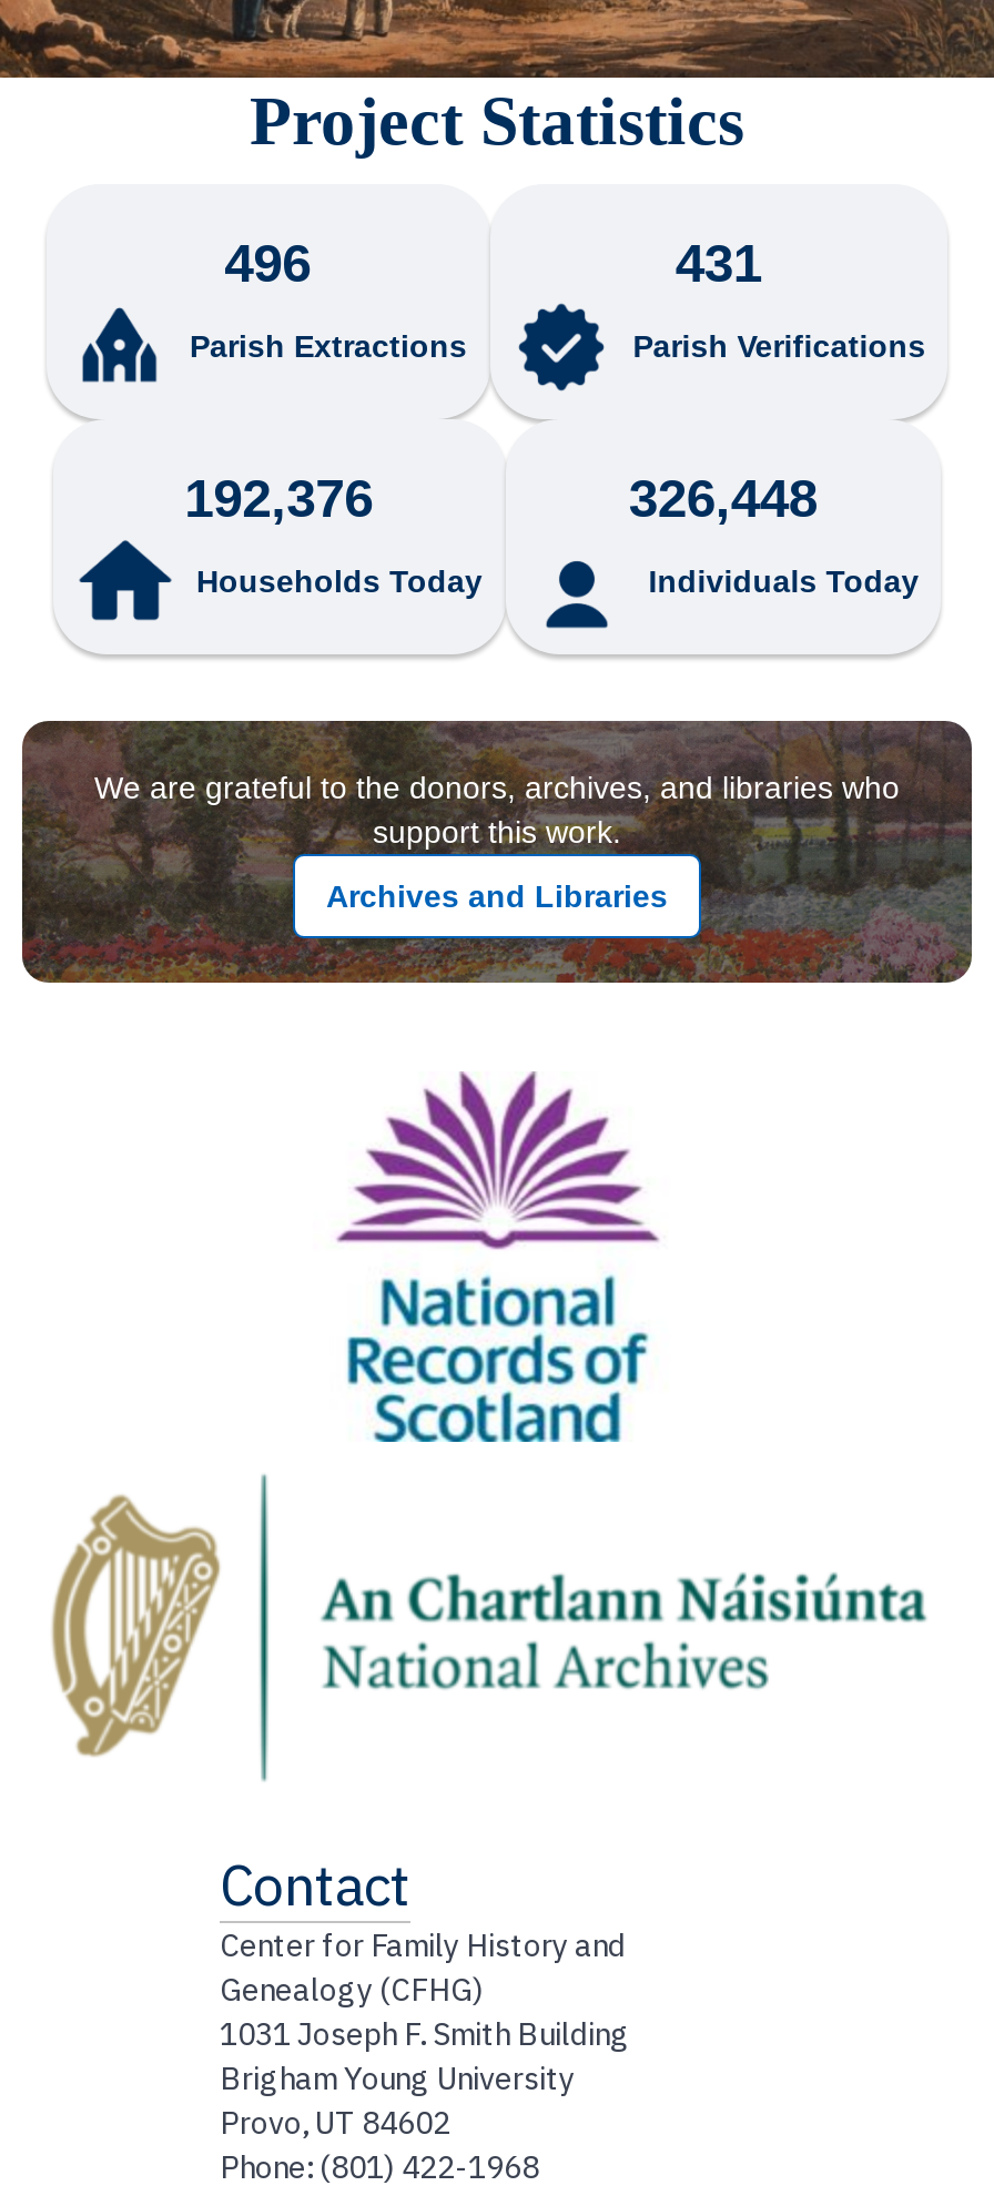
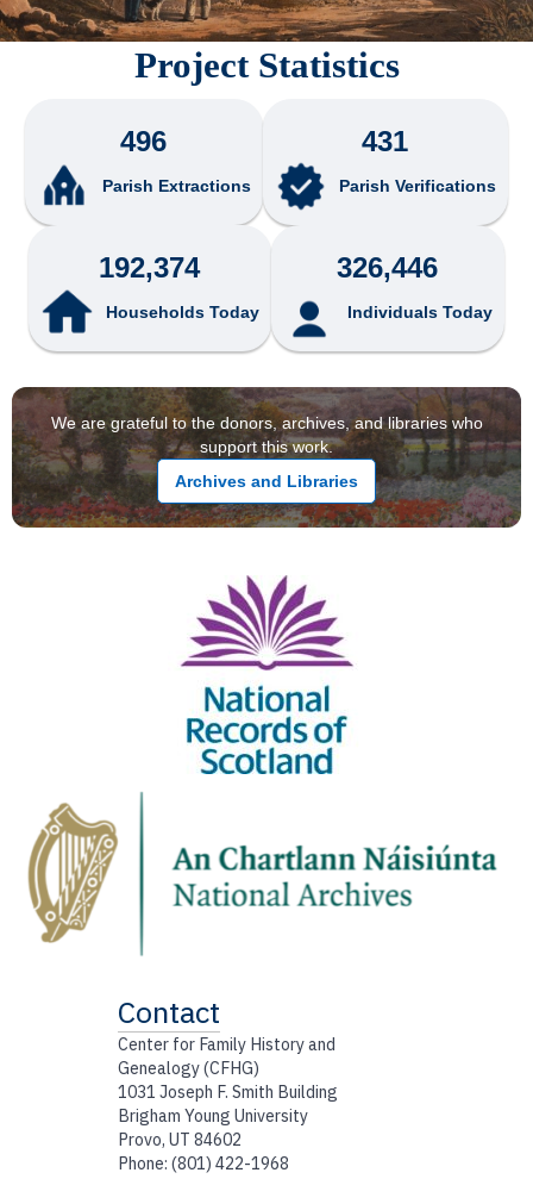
- 192,376
+ 192,374

- 326,448
+ 326,446
